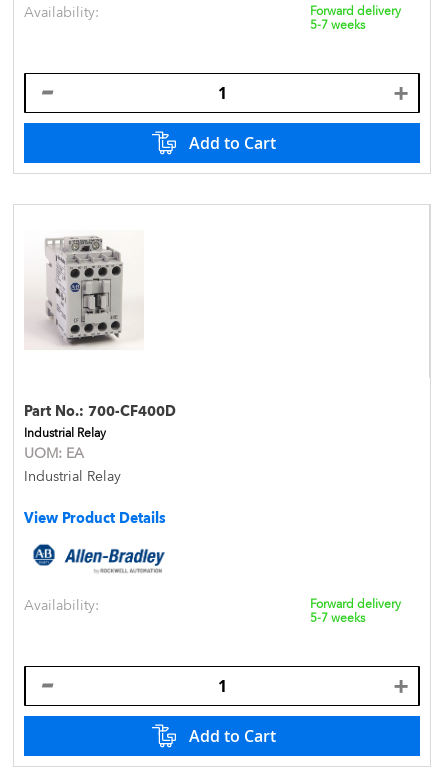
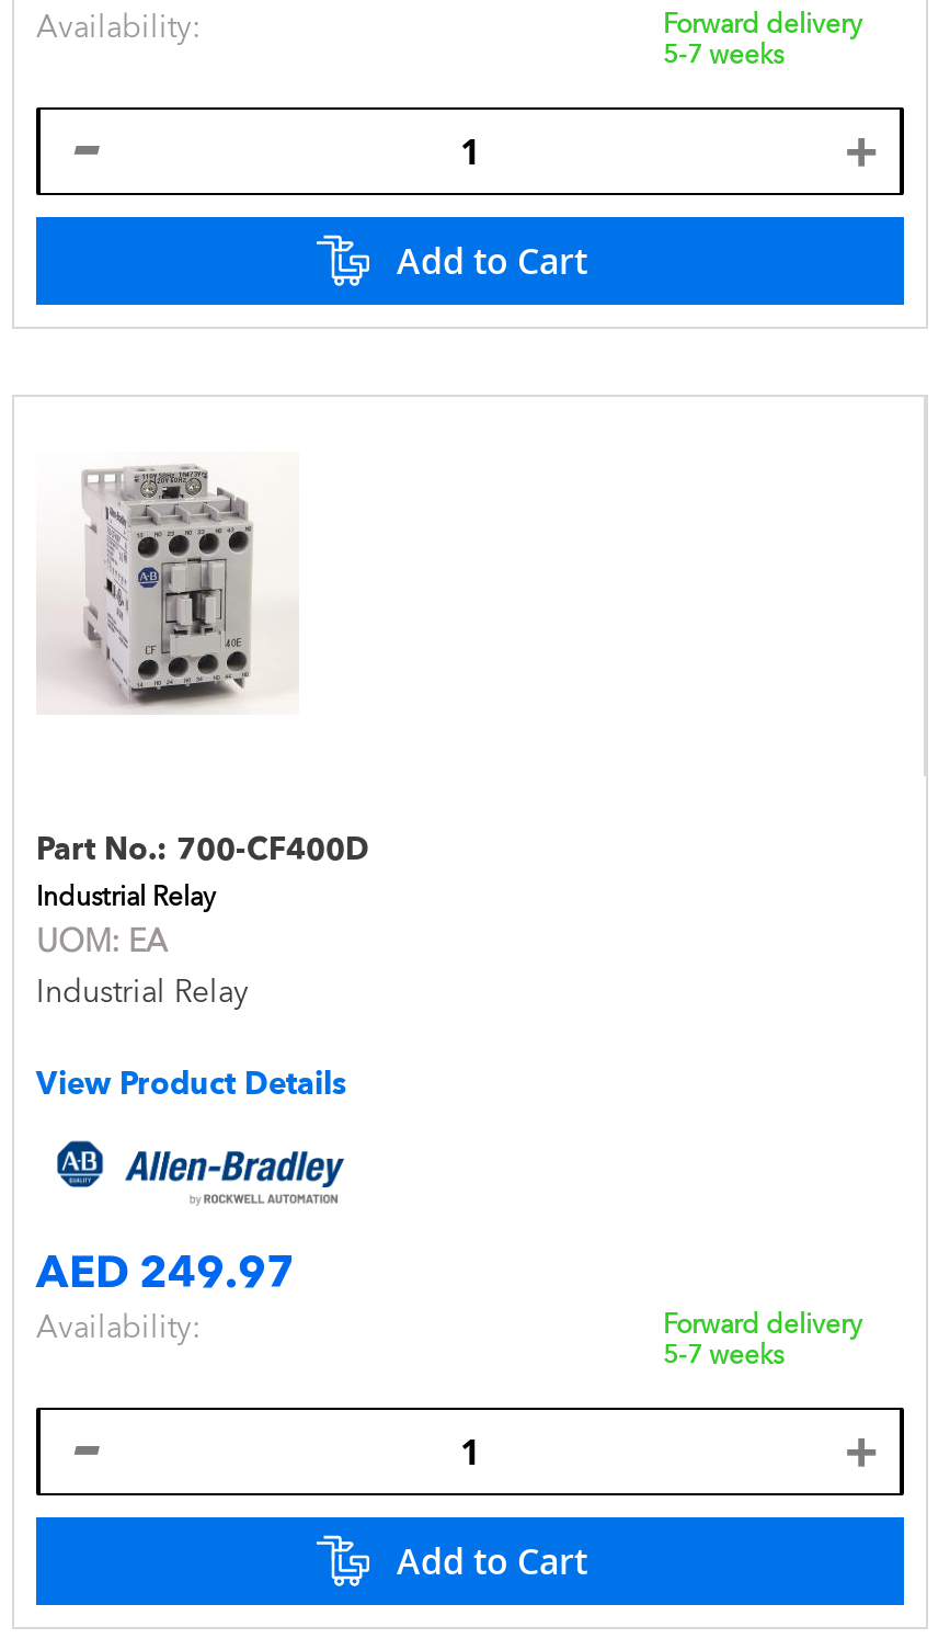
+ AED 249.97
